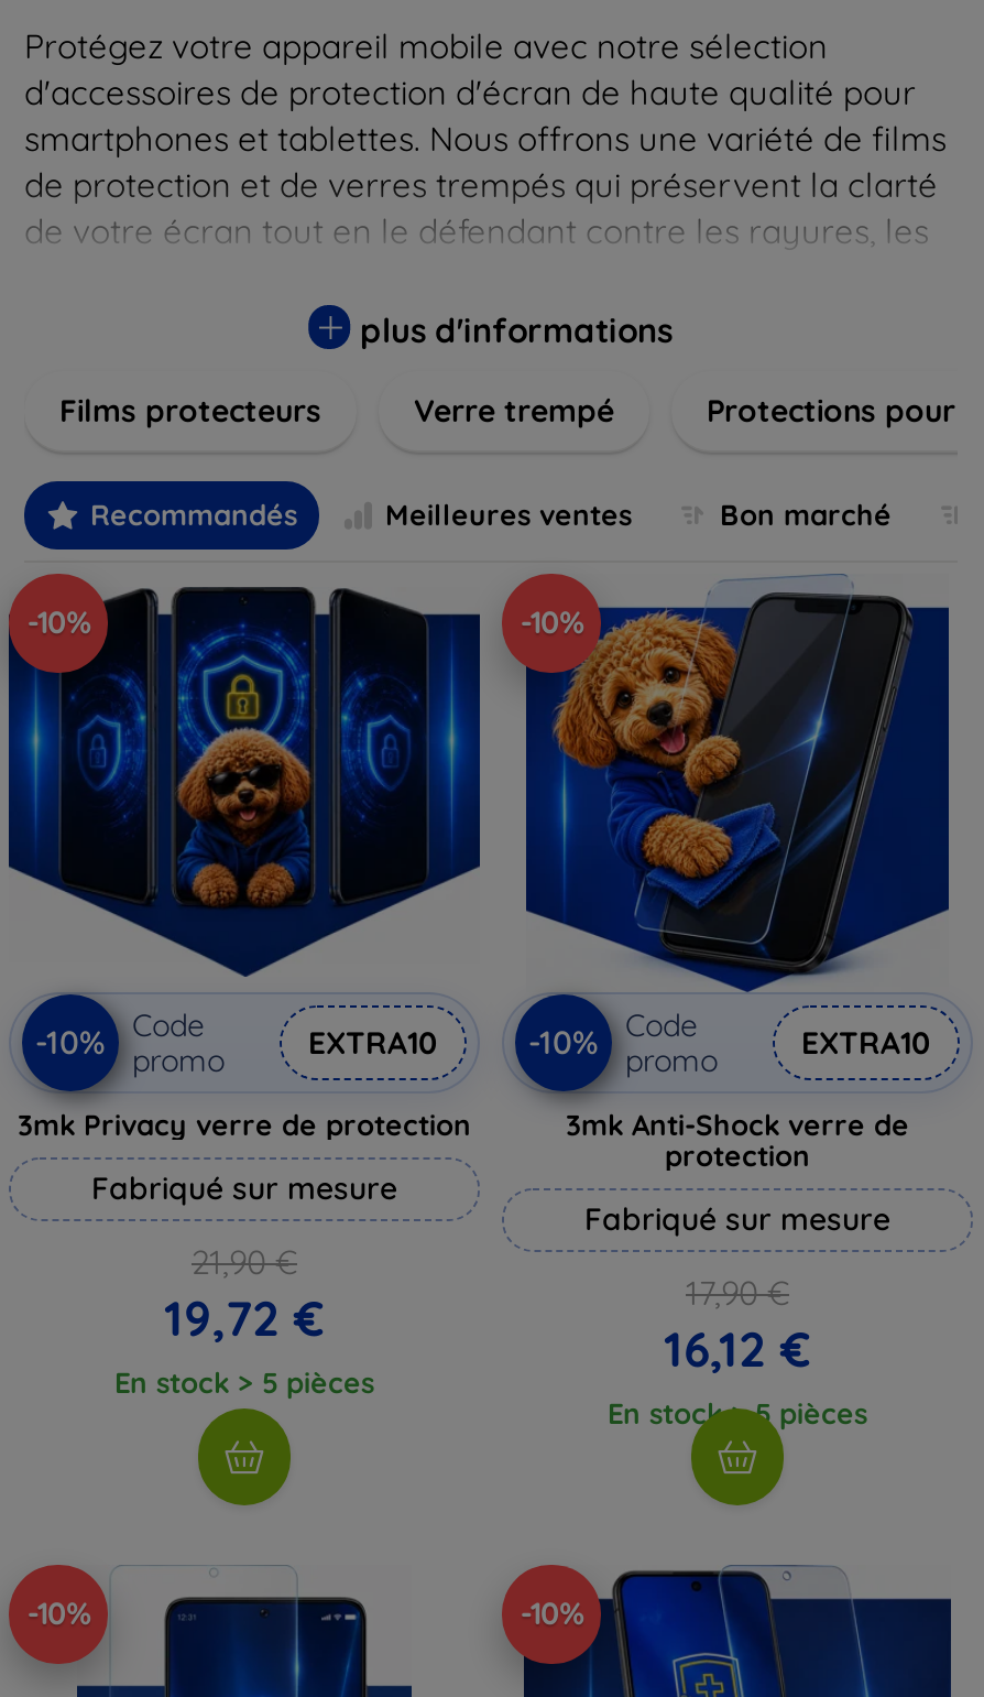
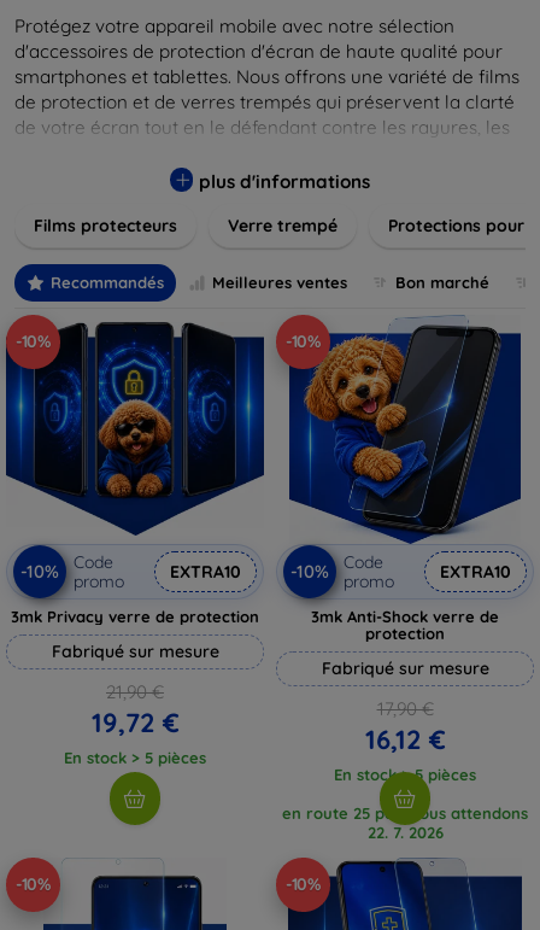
+ en route 25 pcs, nous attendons
+ 22. 7. 2026
